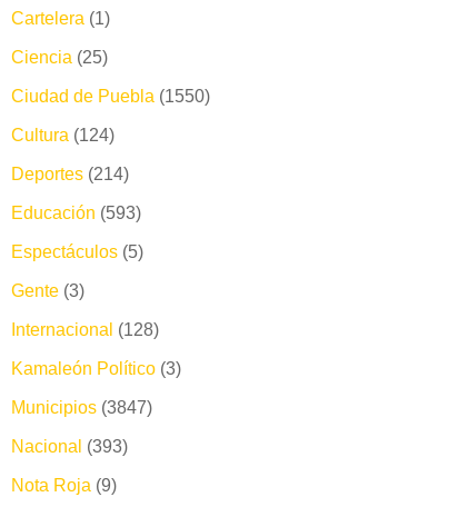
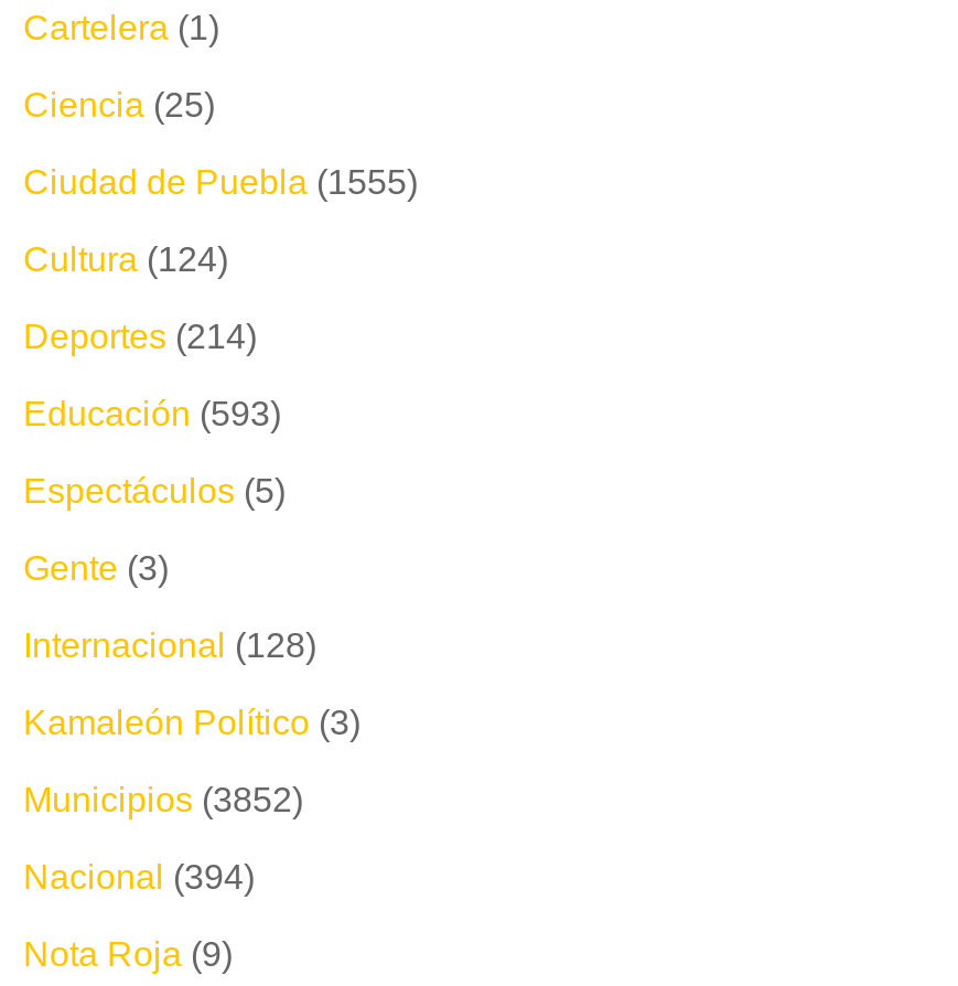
- Ciudad de Puebla (1550)
+ Ciudad de Puebla (1555)

- Municipios (3847)
+ Municipios (3852)

- Nacional (393)
+ Nacional (394)
